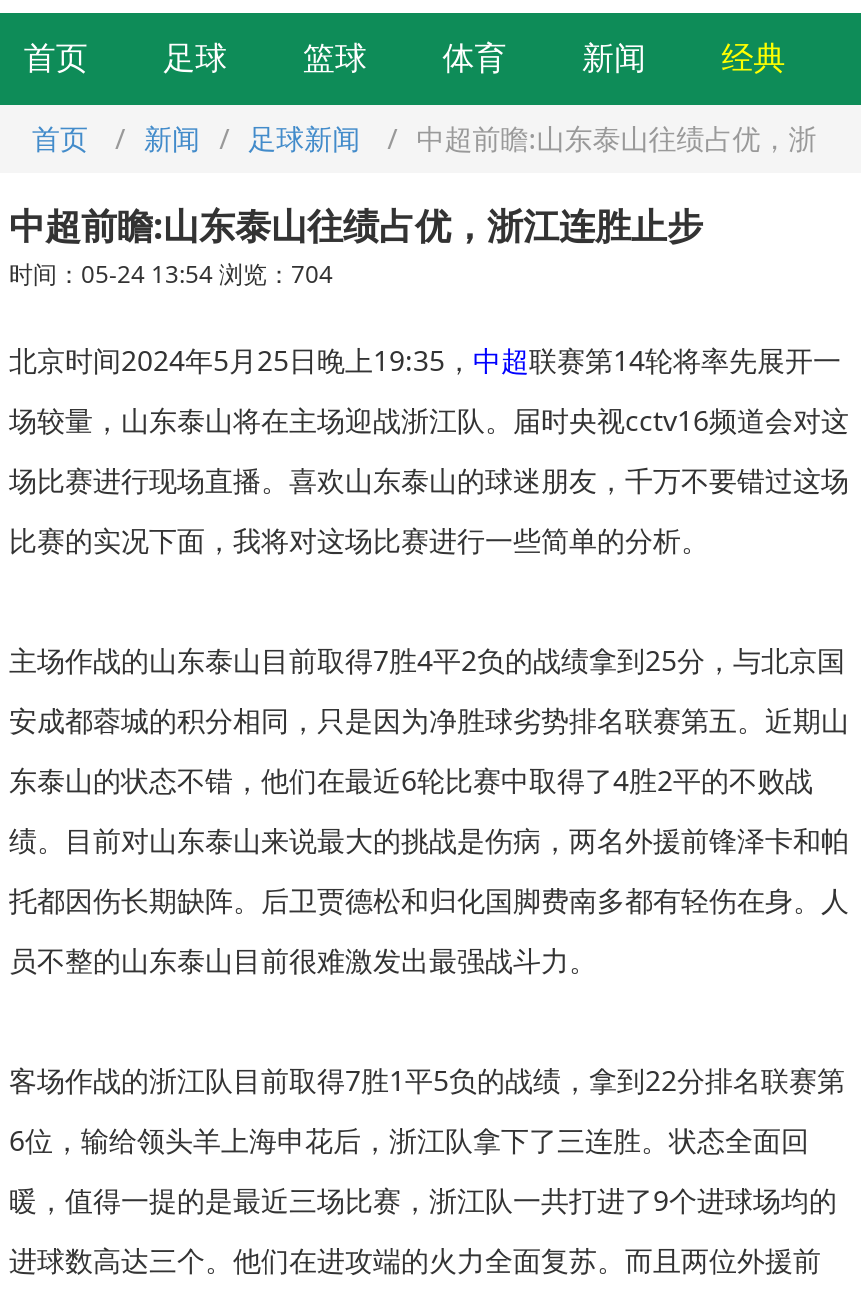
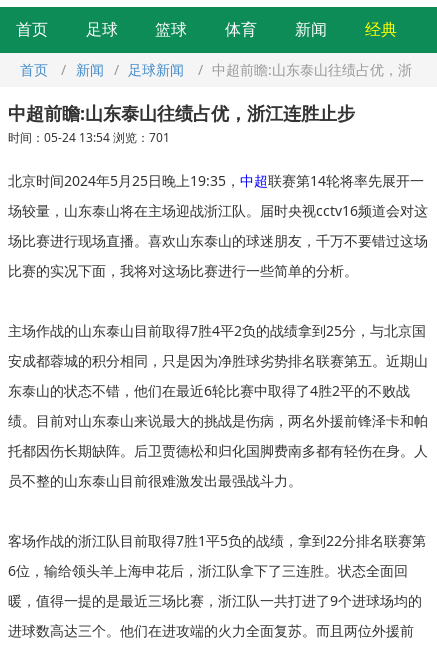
- 时间：05-24 13:54 浏览：704
+ 时间：05-24 13:54 浏览：701
